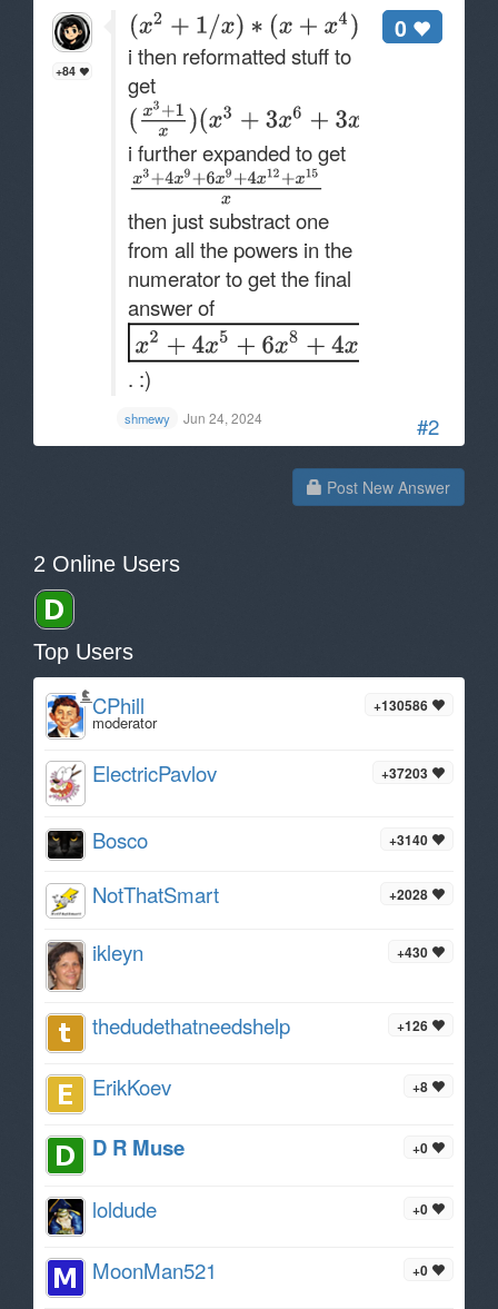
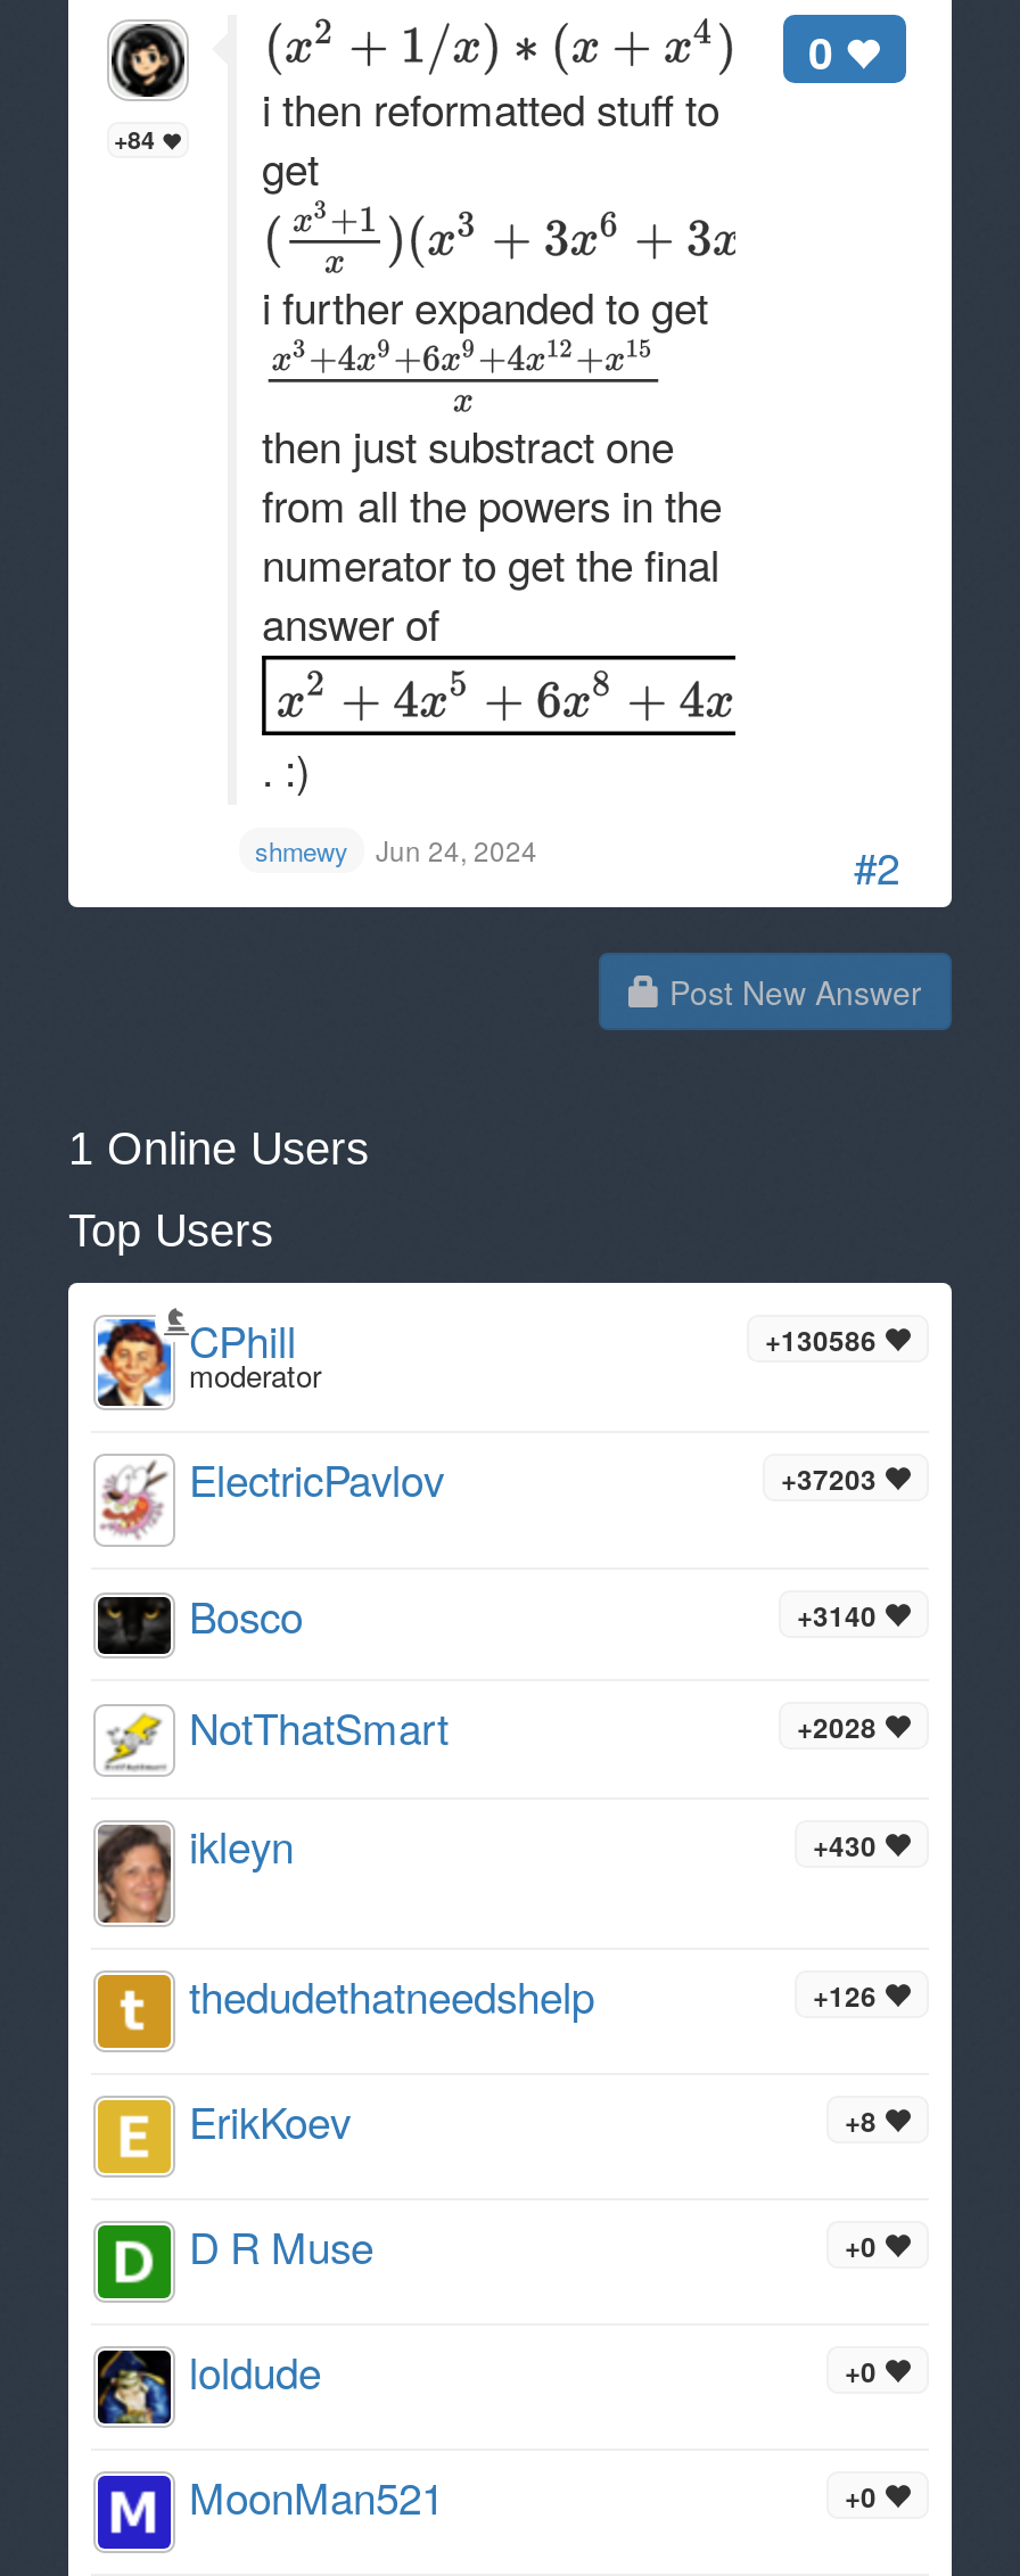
- 2 Online Users
+ 1 Online Users
